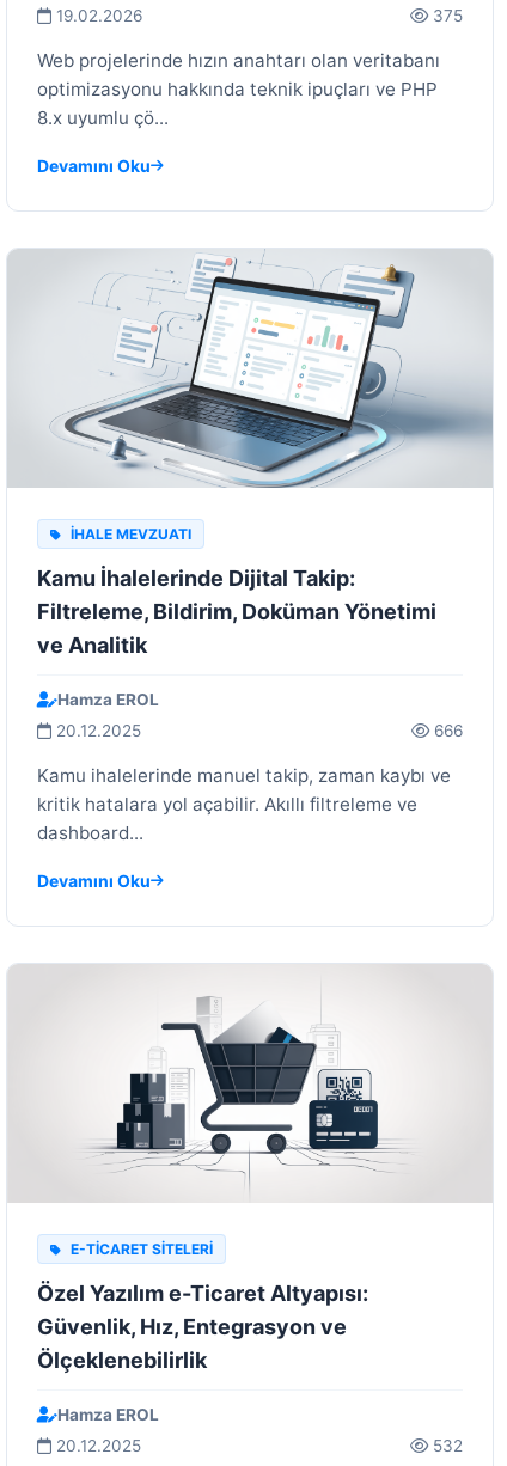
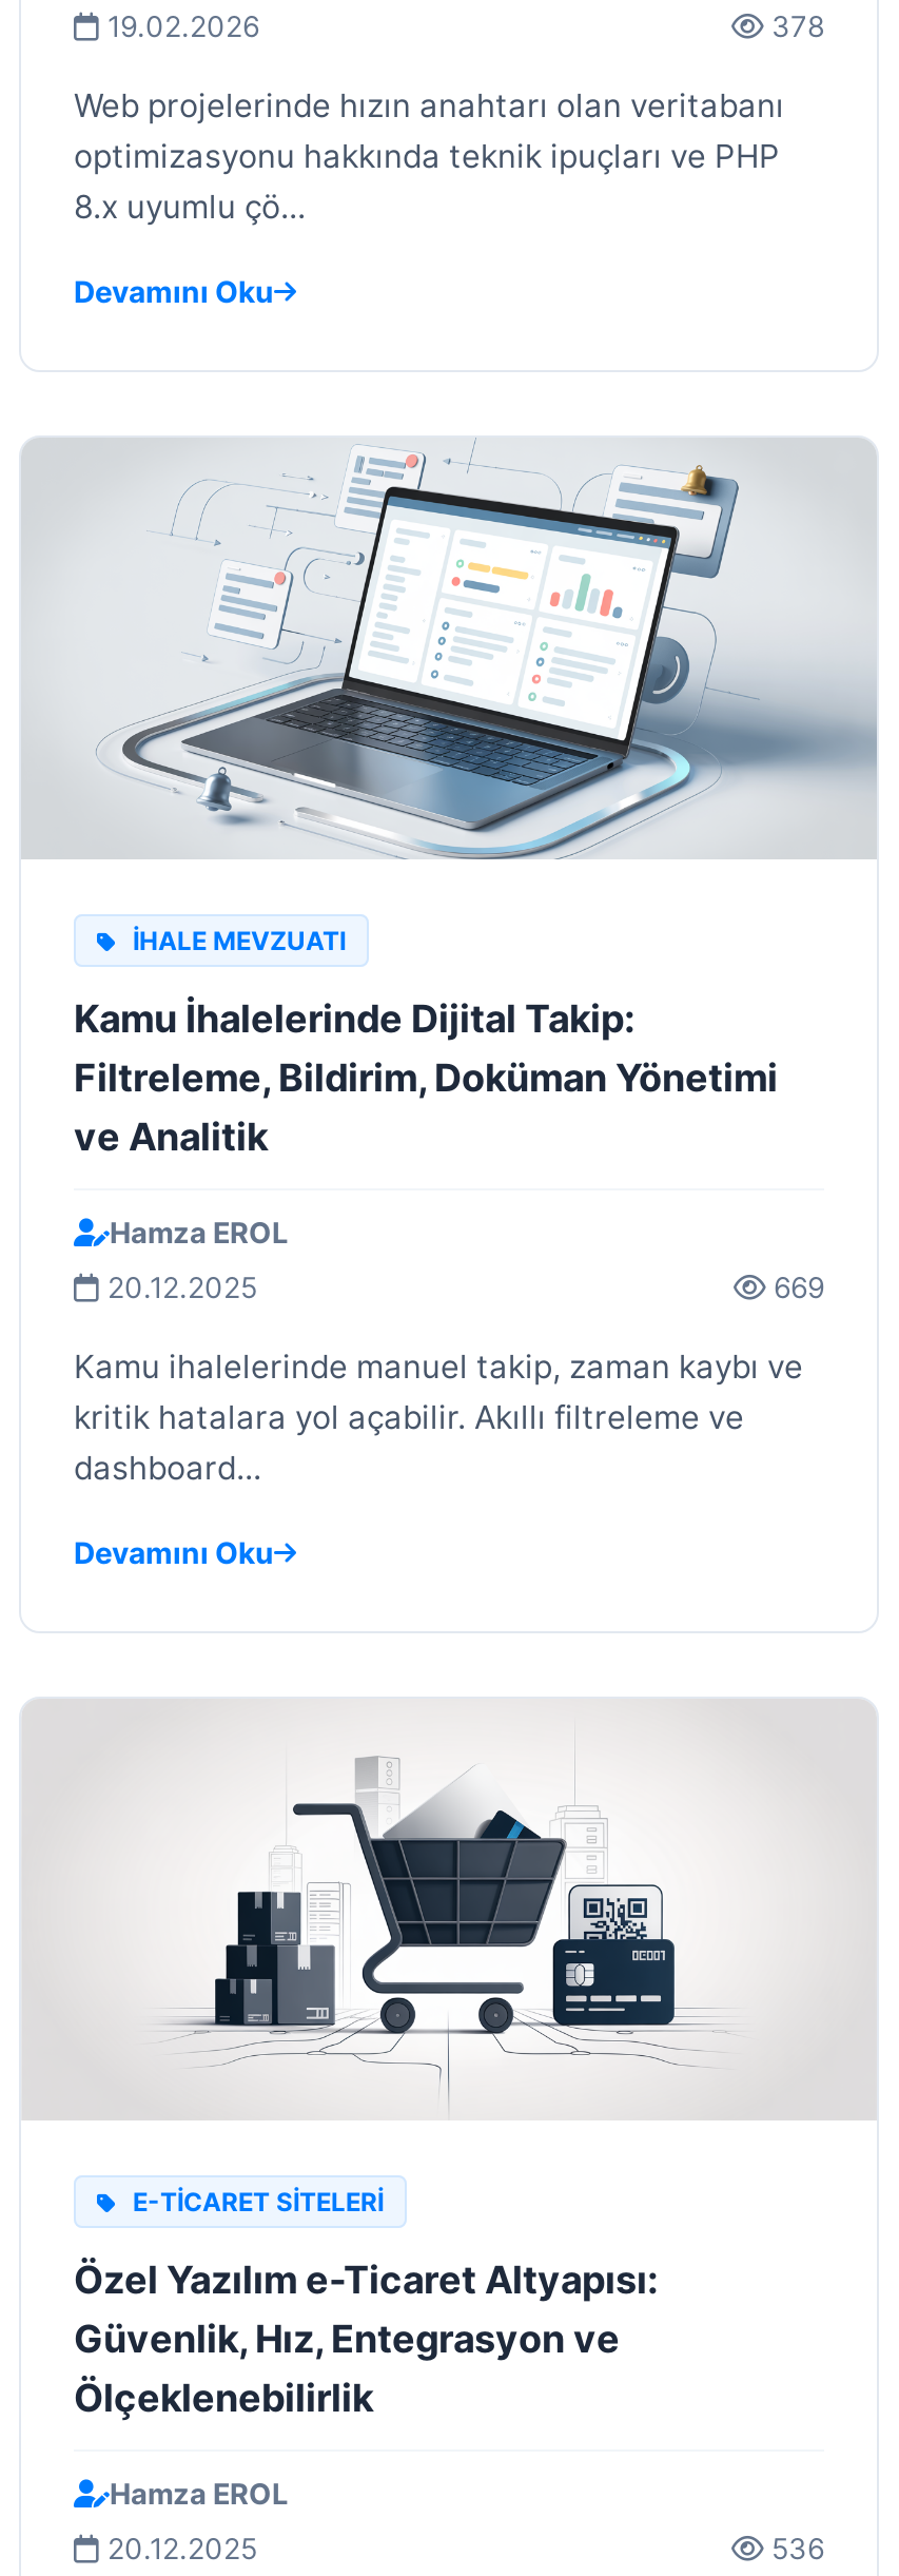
- 375
+ 378

- 666
+ 669

- 532
+ 536
